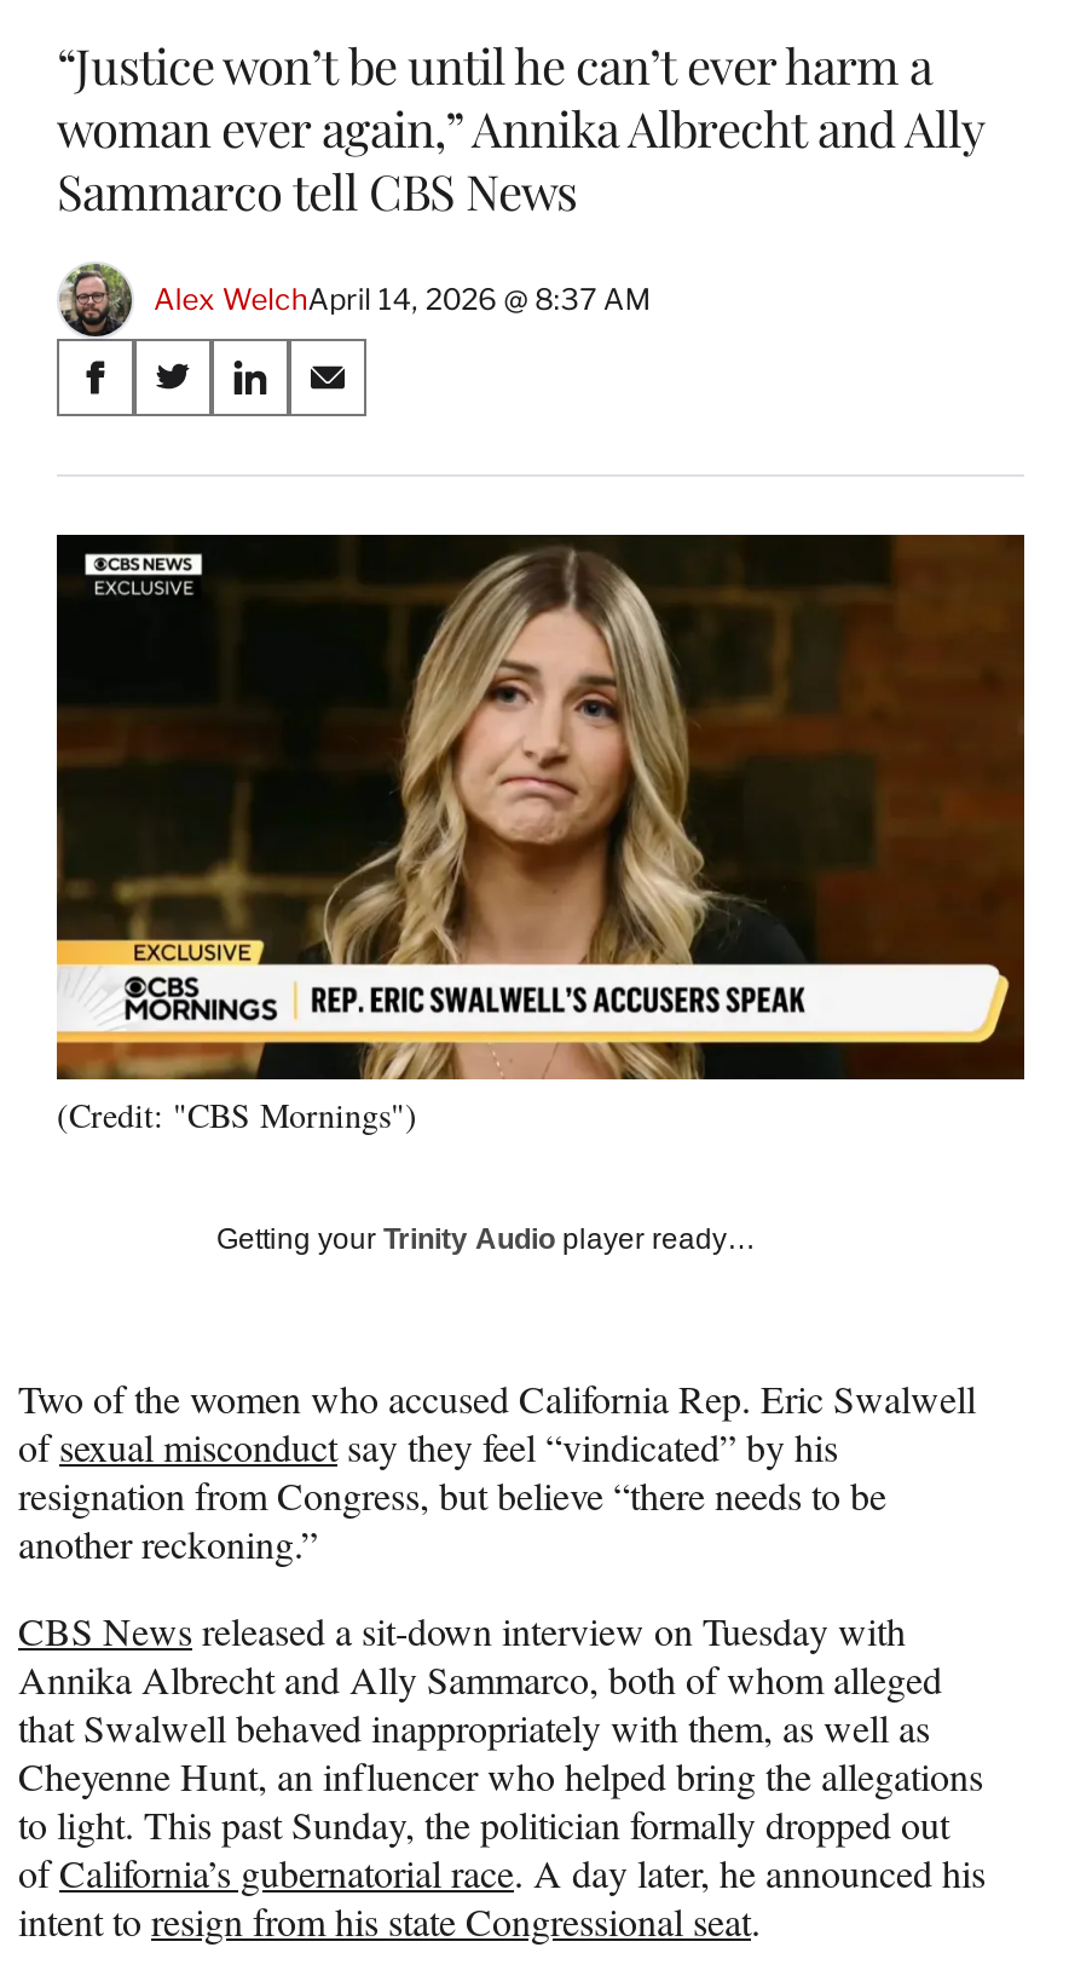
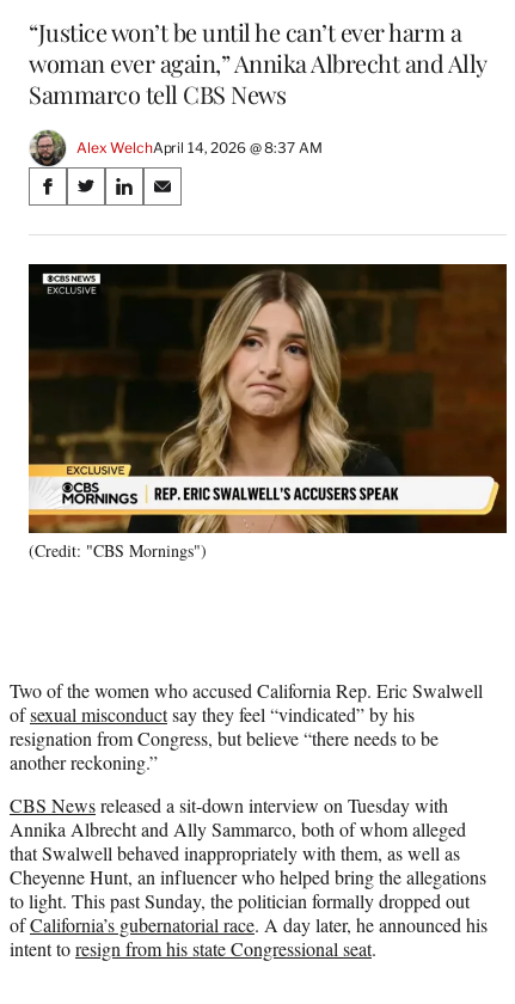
- Getting your Trinity Audio player ready…
